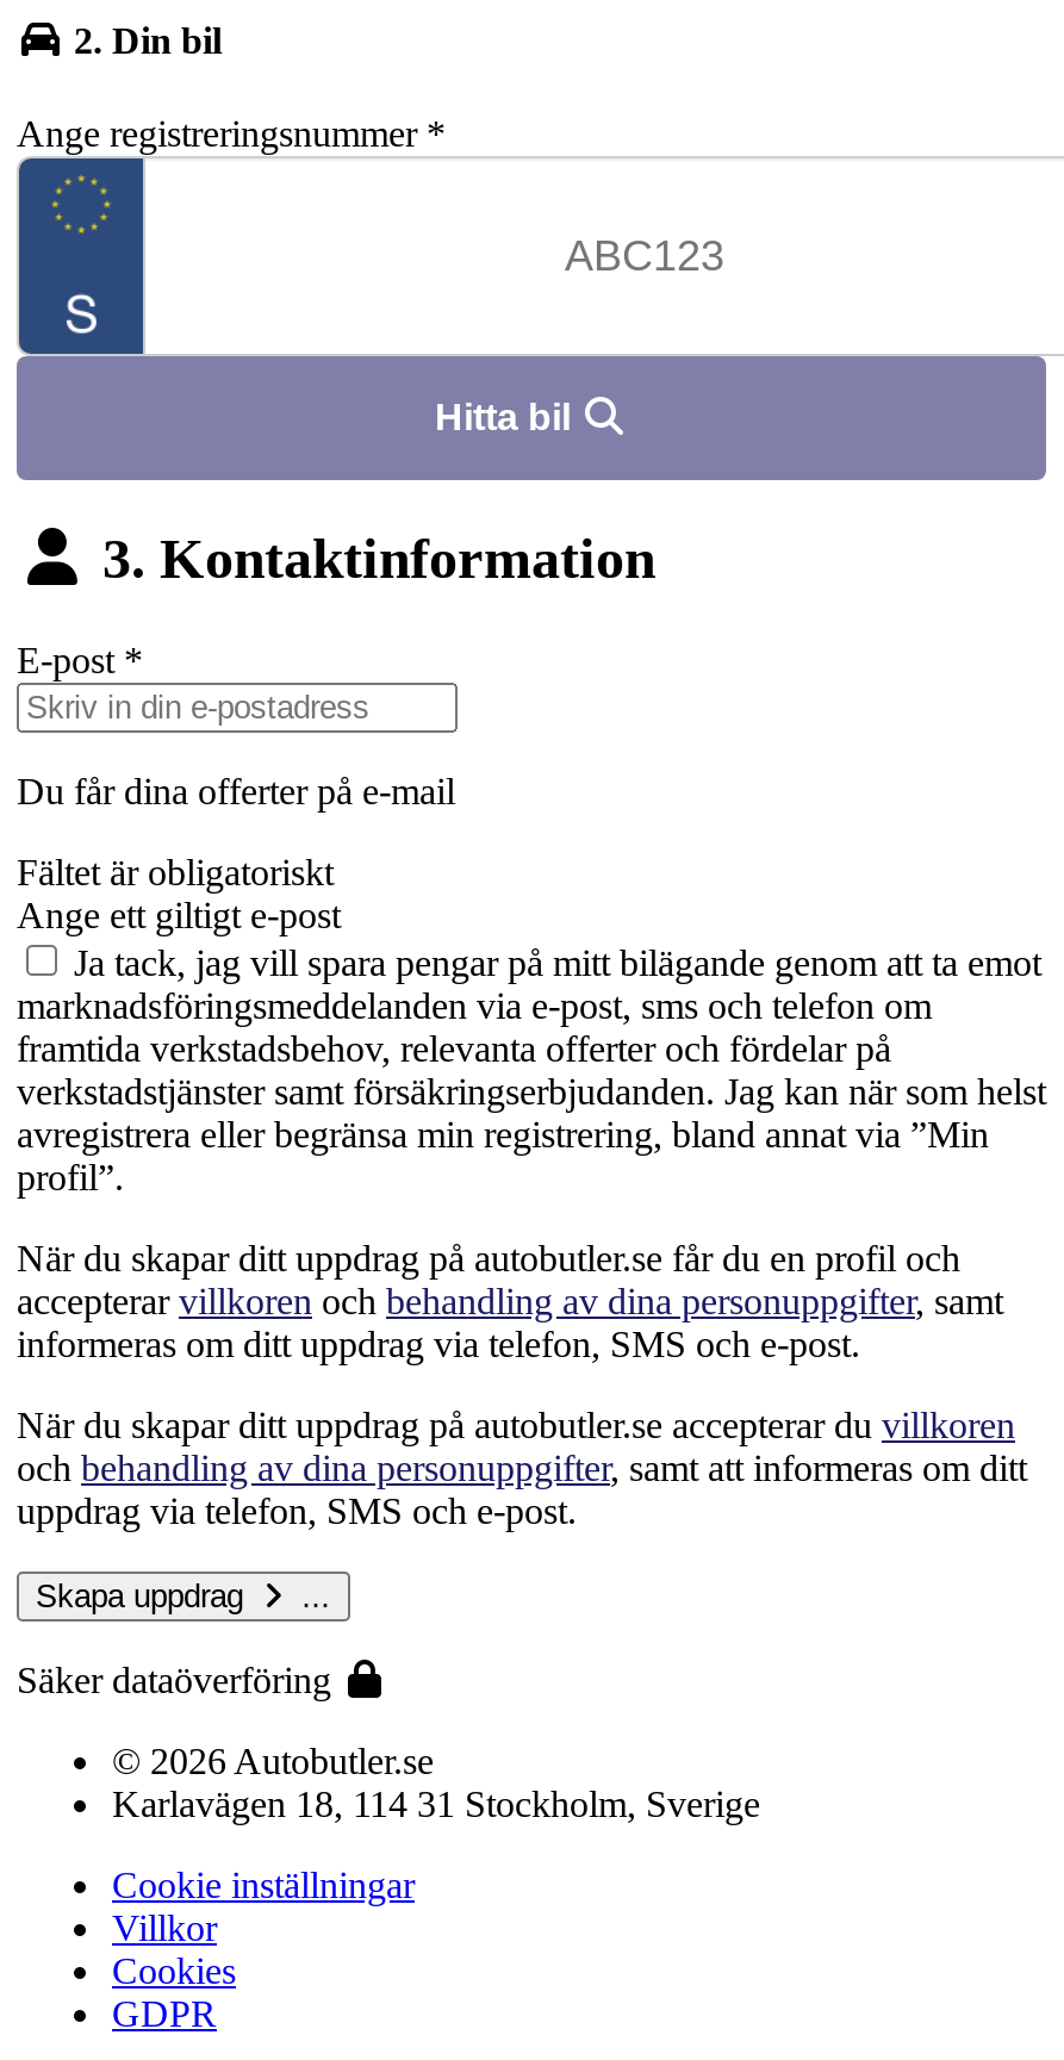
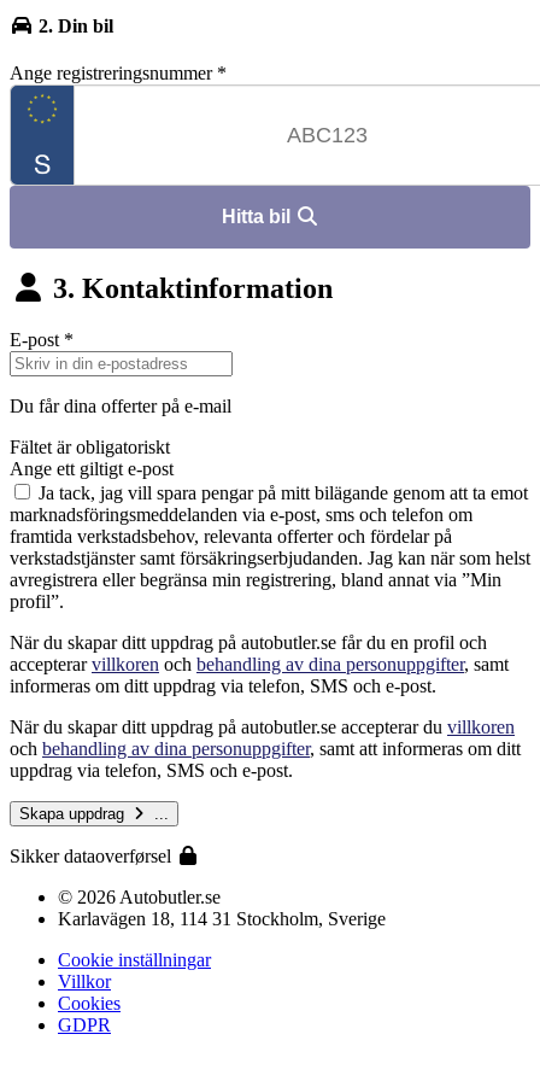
- Säker dataöverföring
+ Sikker dataoverførsel
